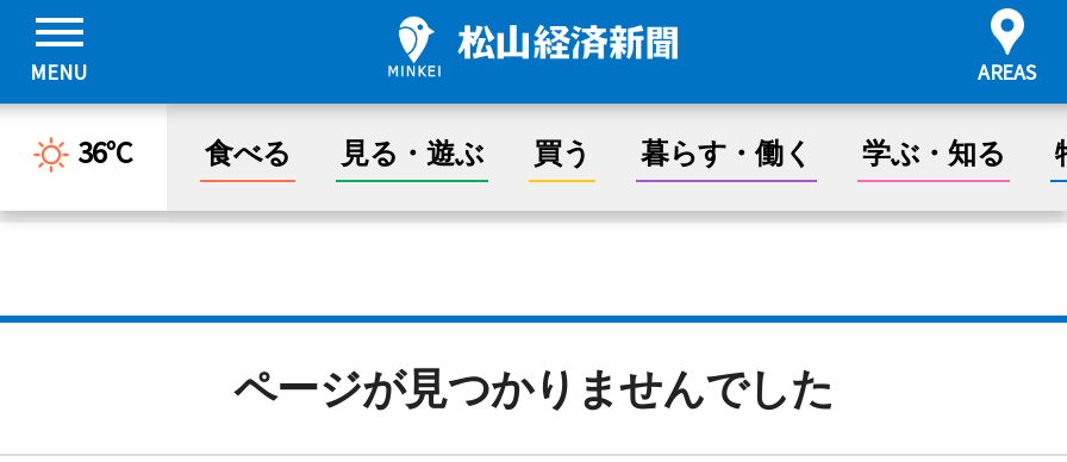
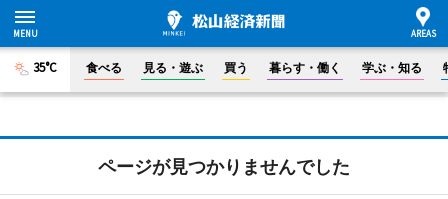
- 36°C
+ 35°C
